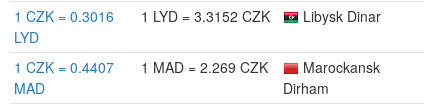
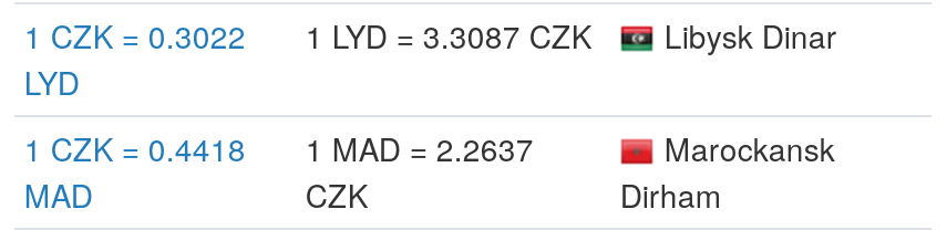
- 1 CZK = 0.3016
+ 1 CZK = 0.3022

- 1 LYD = 3.3152 CZK
+ 1 LYD = 3.3087 CZK

- 1 CZK = 0.4407
+ 1 CZK = 0.4418

- 1 MAD = 2.269 CZK
+ 1 MAD = 2.2637
+ CZK
